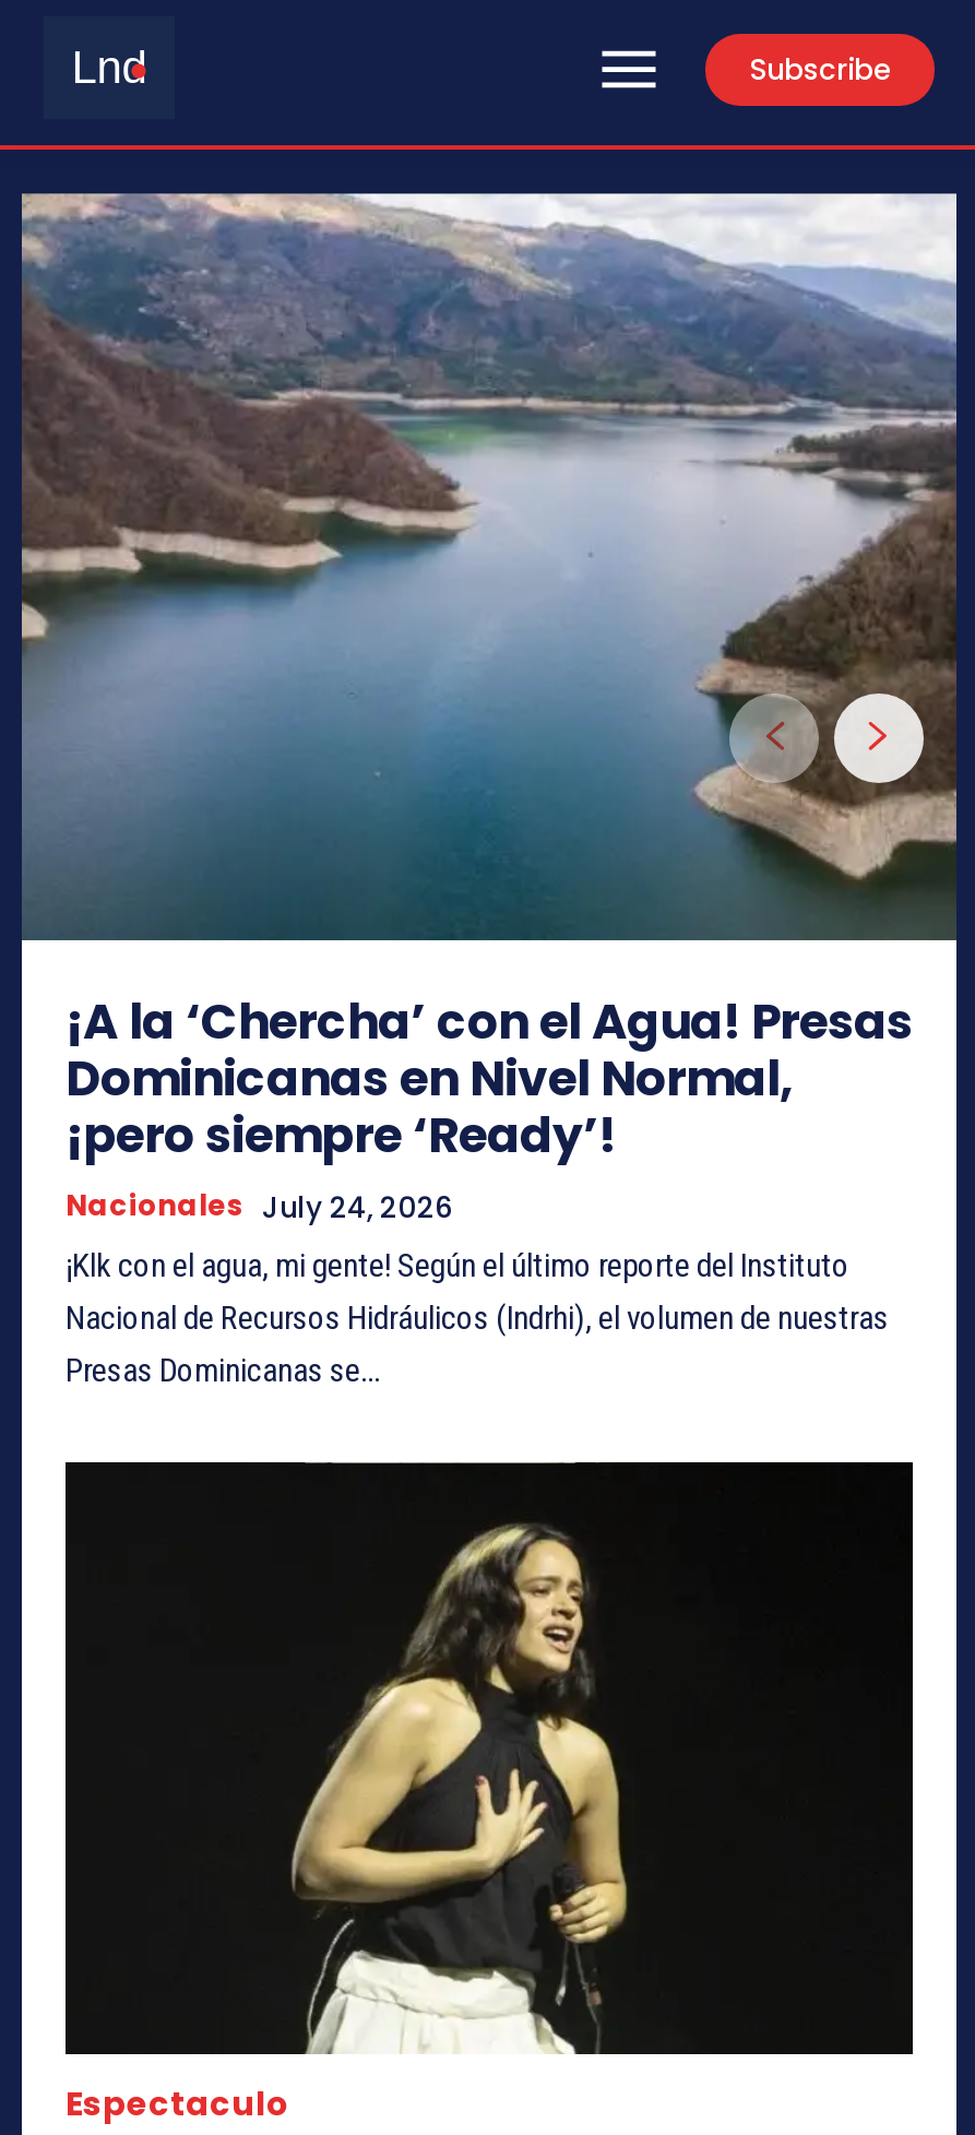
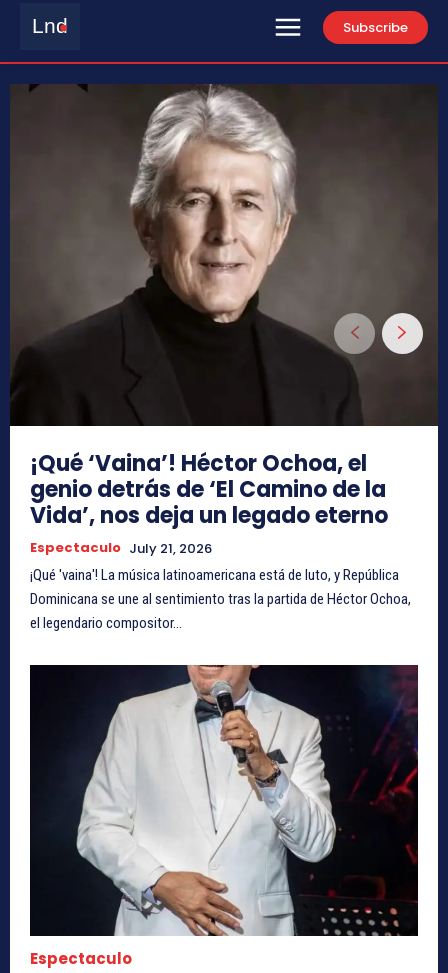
- [image]
- ¡A la ‘Chercha’ con el Agua! Presas
- Dominicanas en Nivel Normal,
- ¡pero siempre ‘Ready’!
- Nacionales July 24, 2026
- ¡Klk con el agua, mi gente! Según el último reporte del Instituto
- Nacional de Recursos Hidráulicos (Indrhi), el volumen de nuestras
- Presas Dominicanas se...
+ [image]
+ ¡Qué ‘Vaina’! Héctor Ochoa, el
+ genio detrás de ‘El Camino de la
+ Vida’, nos deja un legado eterno
+ Espectaculo July 21, 2026
+ ¡Qué 'vaina'! La música latinoamericana está de luto, y República
+ Dominicana se une al sentimiento tras la partida de Héctor Ochoa,
+ el legendario compositor...

- [image]
+ [image]
